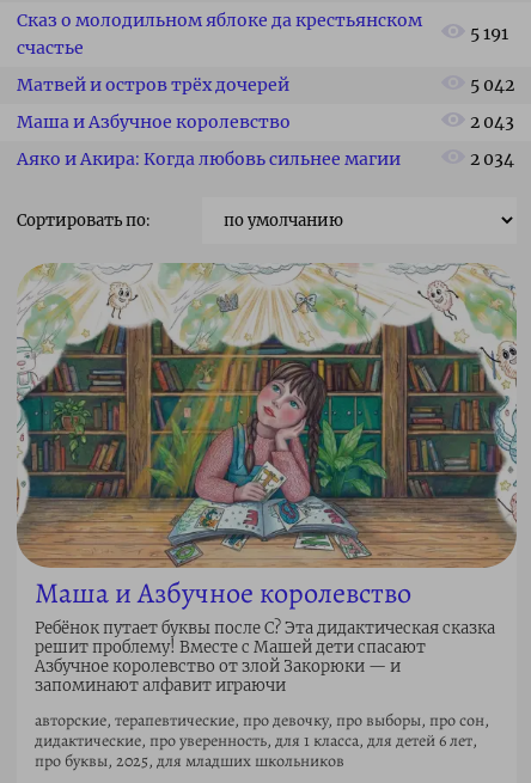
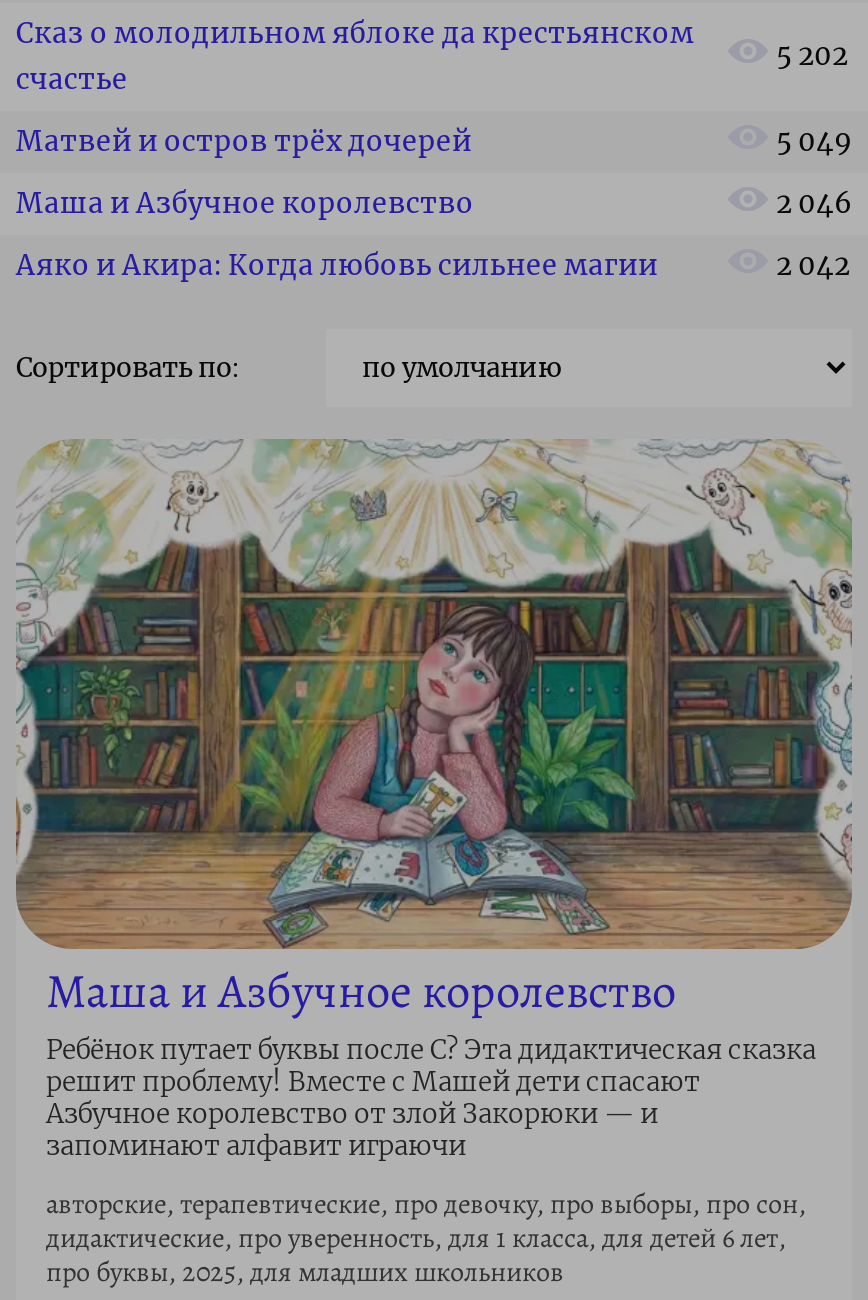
- 5 191
+ 5 202

- 5 042
+ 5 049

- 2 043
+ 2 046

- 2 034
+ 2 042
